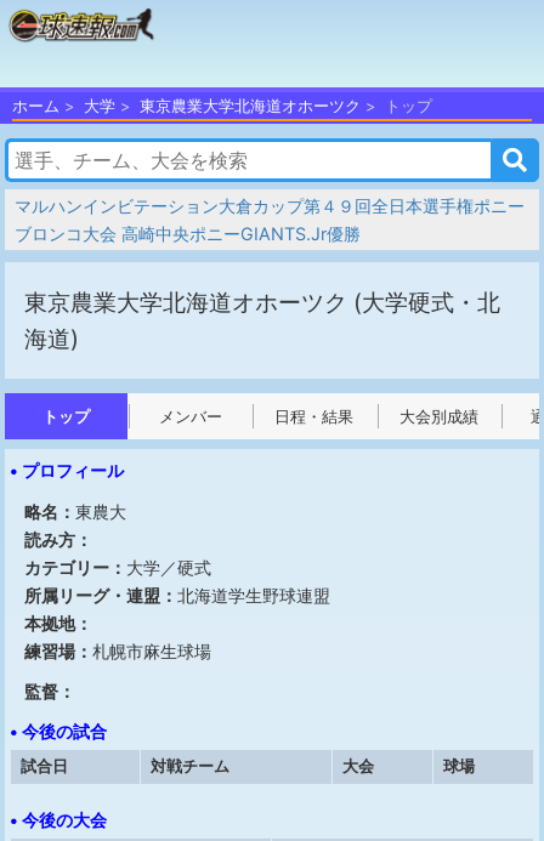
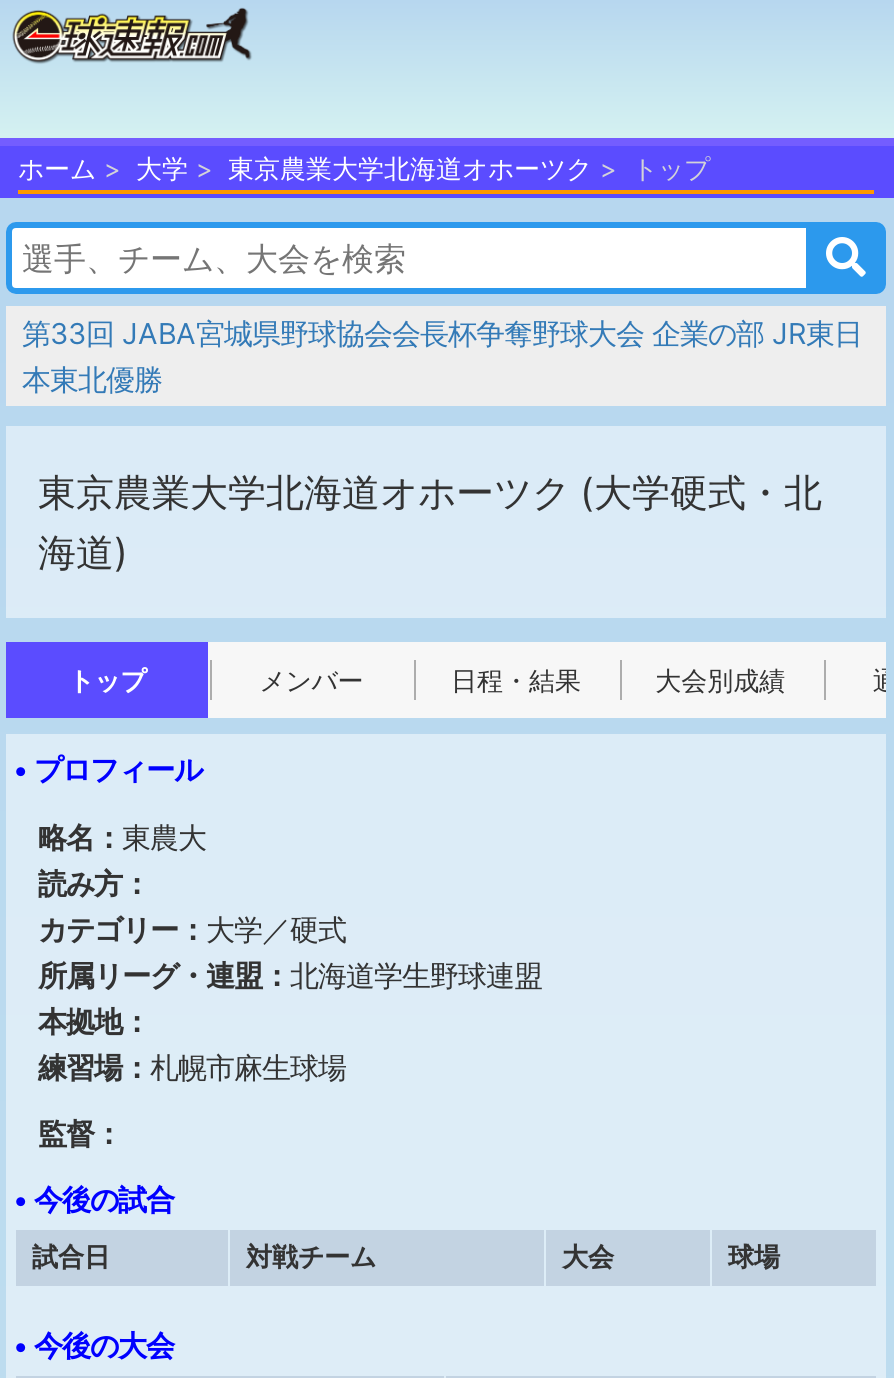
- マルハンインビテーション大倉カップ第４９回全日本選手権ポニー
- ブロンコ大会 高崎中央ポニーGIANTS.Jr優勝
+ 第33回 JABA宮城県野球協会会長杯争奪野球大会 企業の部 JR東日
+ 本東北優勝
